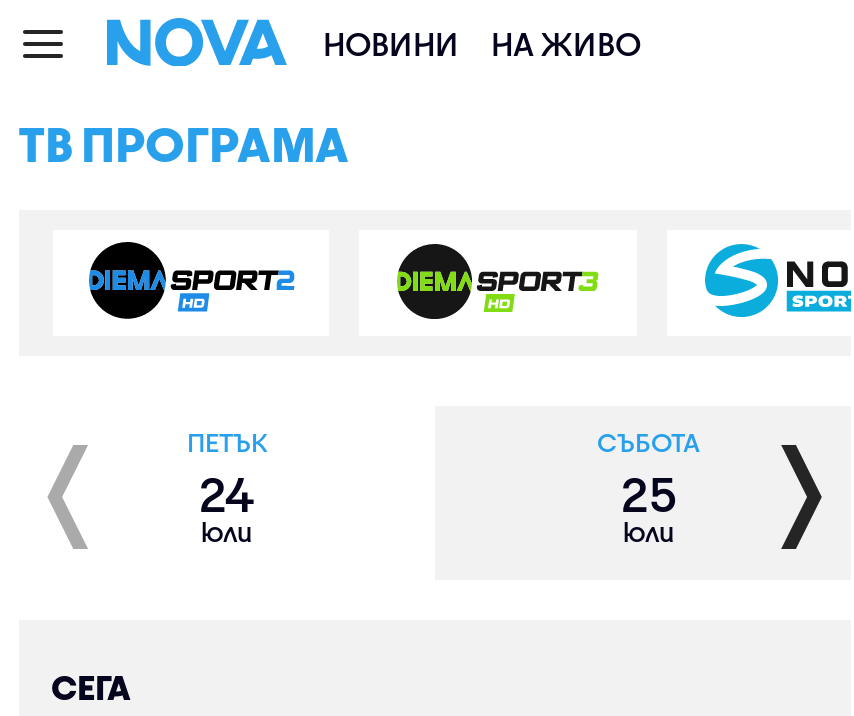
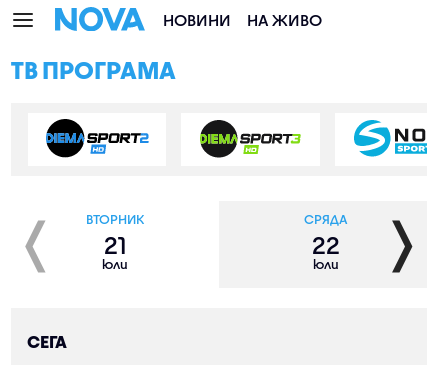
- ПЕТЪК
- 24
+ ВТОРНИК
+ 21

- СЪБОТА
- 25
+ СРЯДА
+ 22
